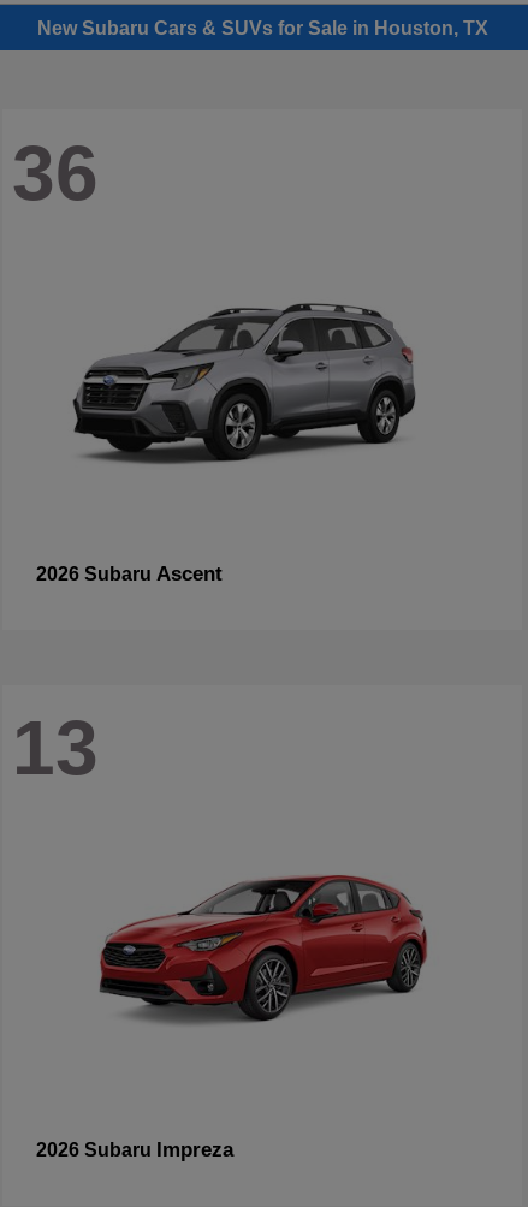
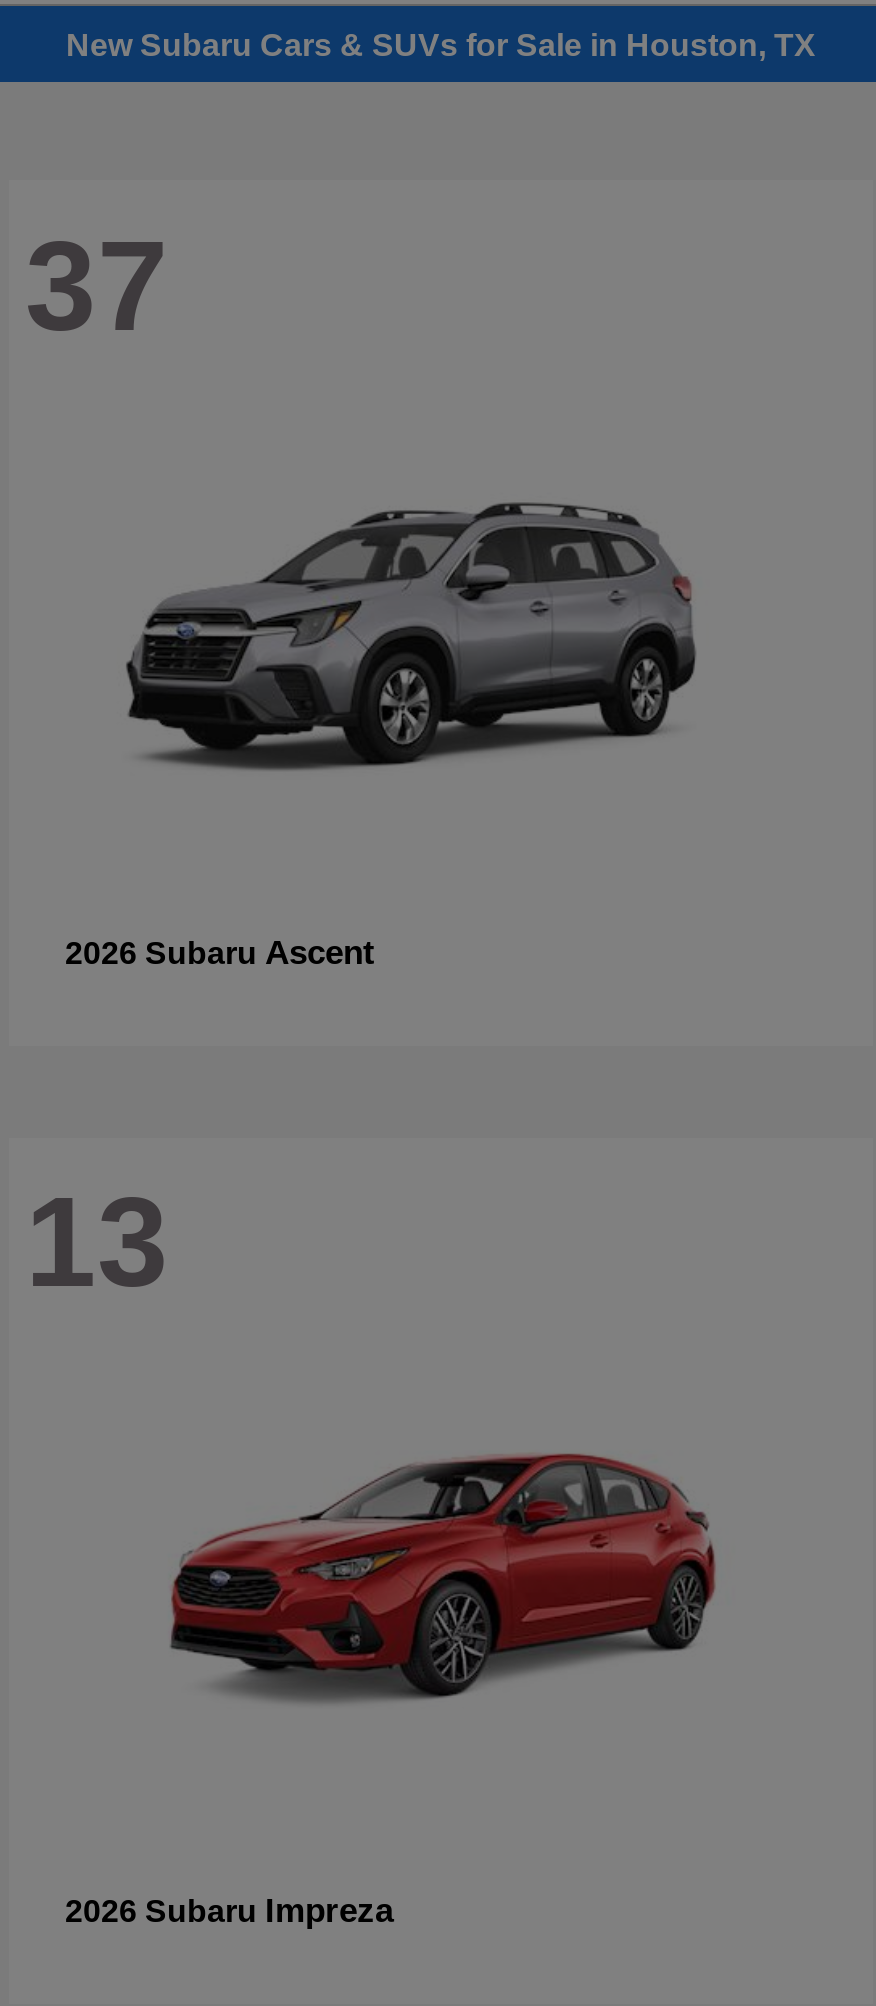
- 36
+ 37
